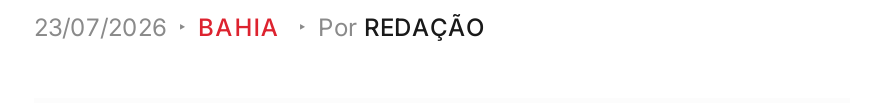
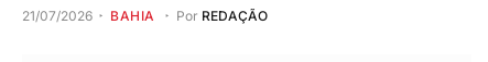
- 23/07/2026 BAHIA Por REDAÇÃO
+ 21/07/2026 BAHIA Por REDAÇÃO
